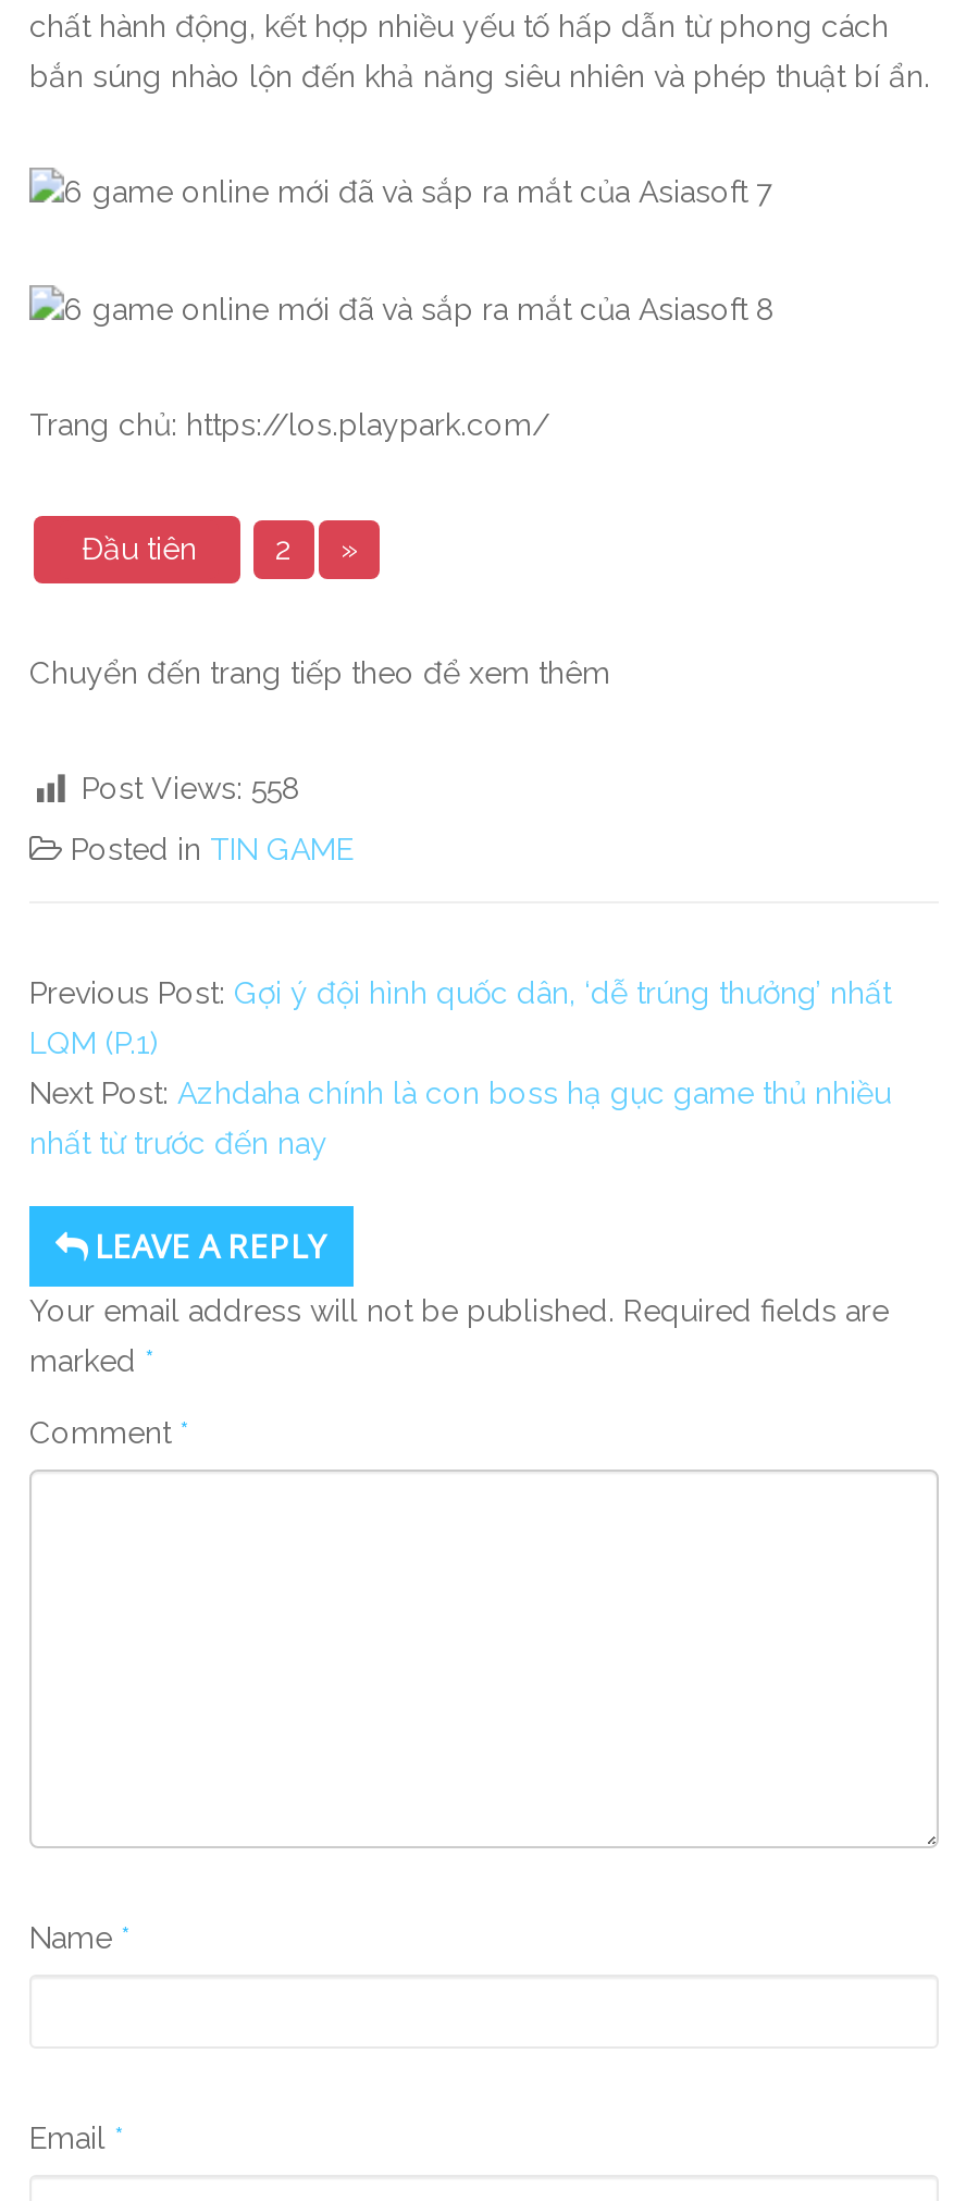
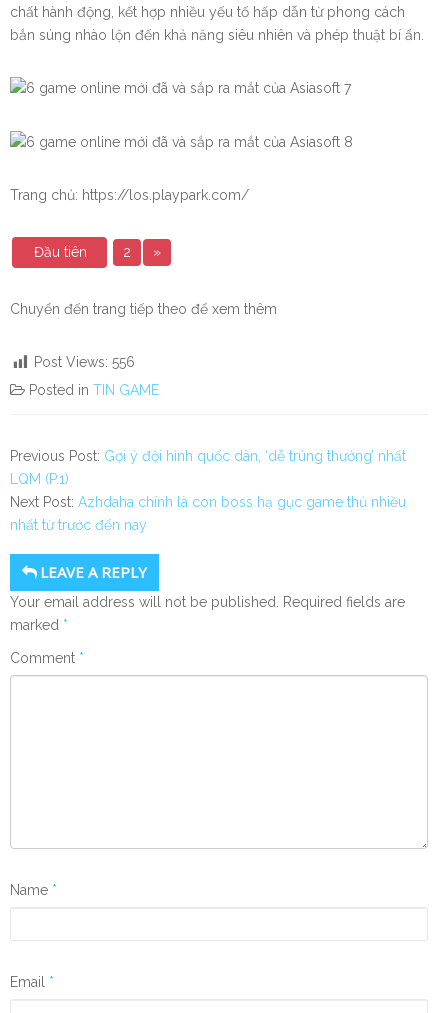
- Post Views: 558
+ Post Views: 556
